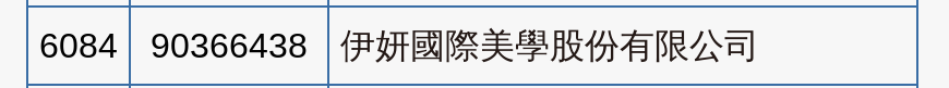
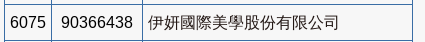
- 6084 90366438 伊妍國際美學股份有限公司
+ 6075 90366438 伊妍國際美學股份有限公司
